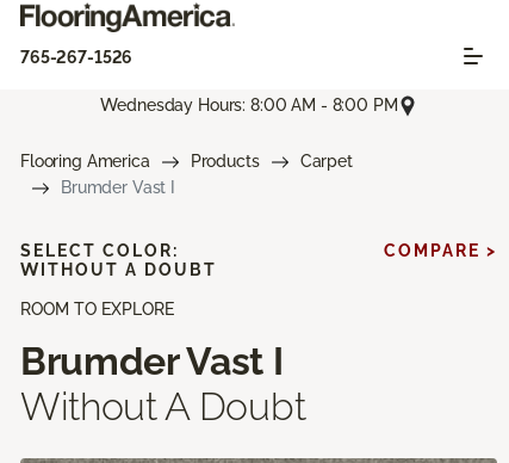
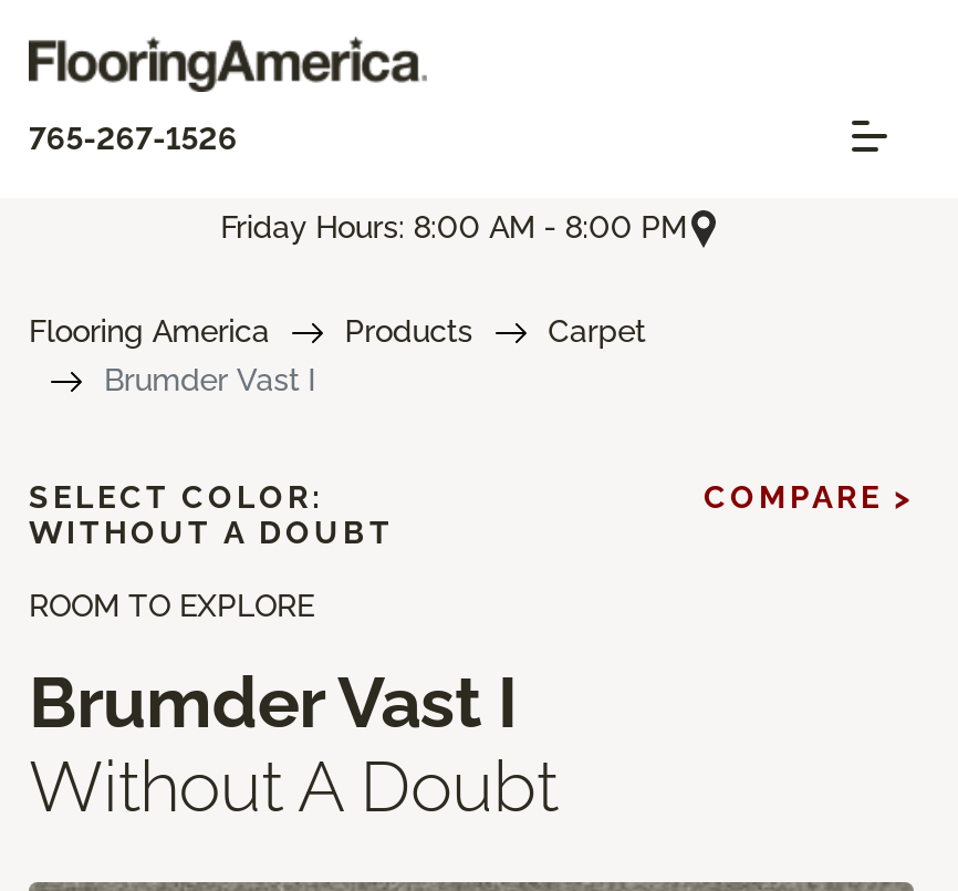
- Wednesday Hours: 8:00 AM - 8:00 PM
+ Friday Hours: 8:00 AM - 8:00 PM
